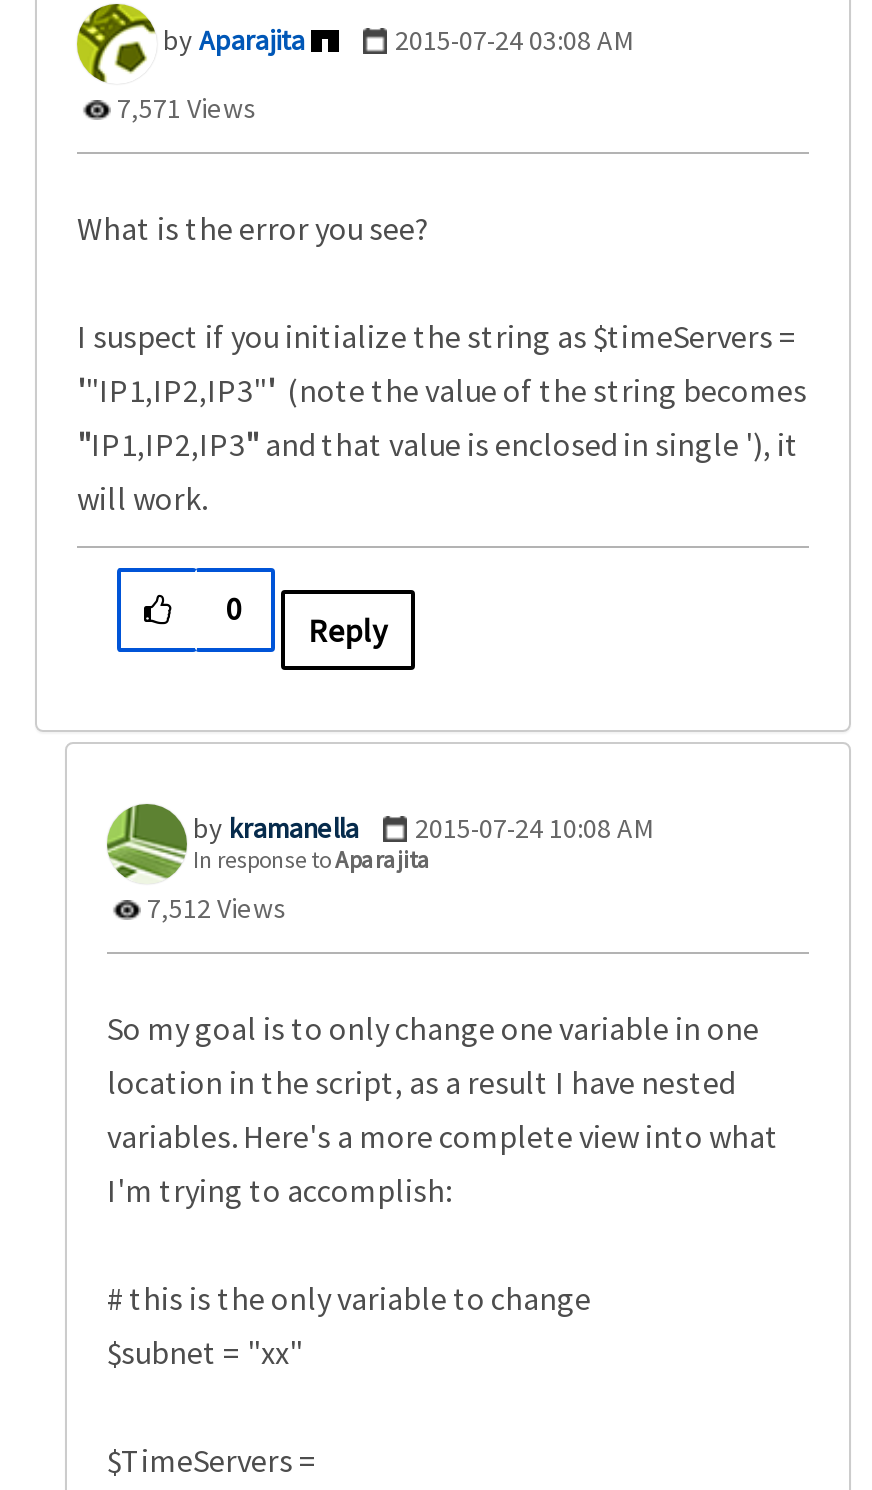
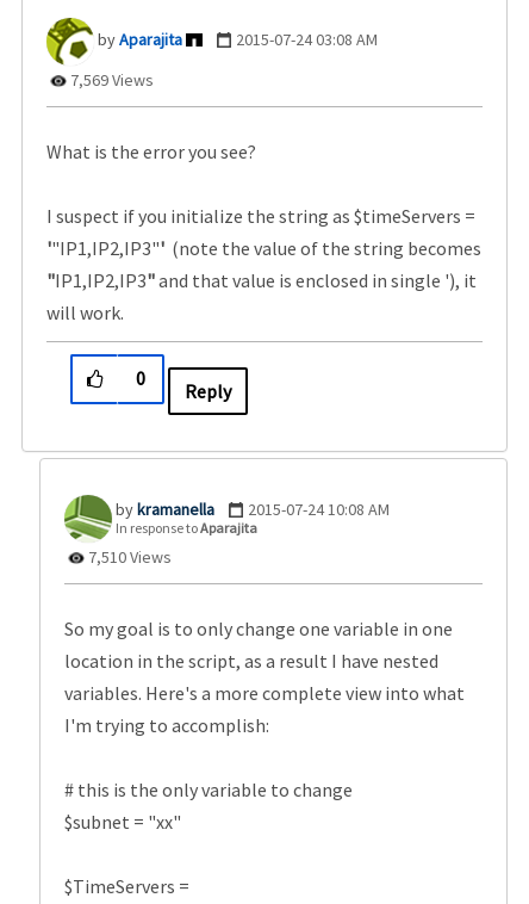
- 7,571 Views
+ 7,569 Views

- 7,512 Views
+ 7,510 Views
